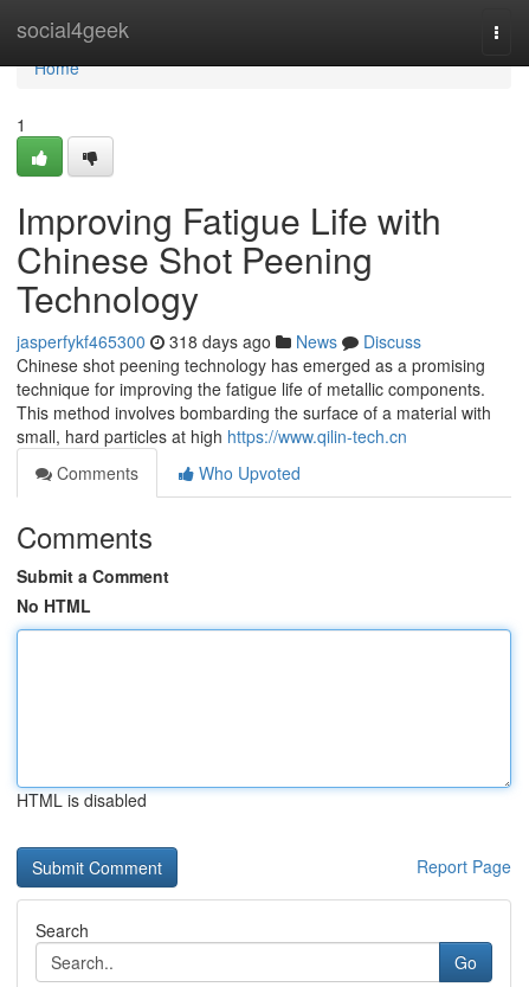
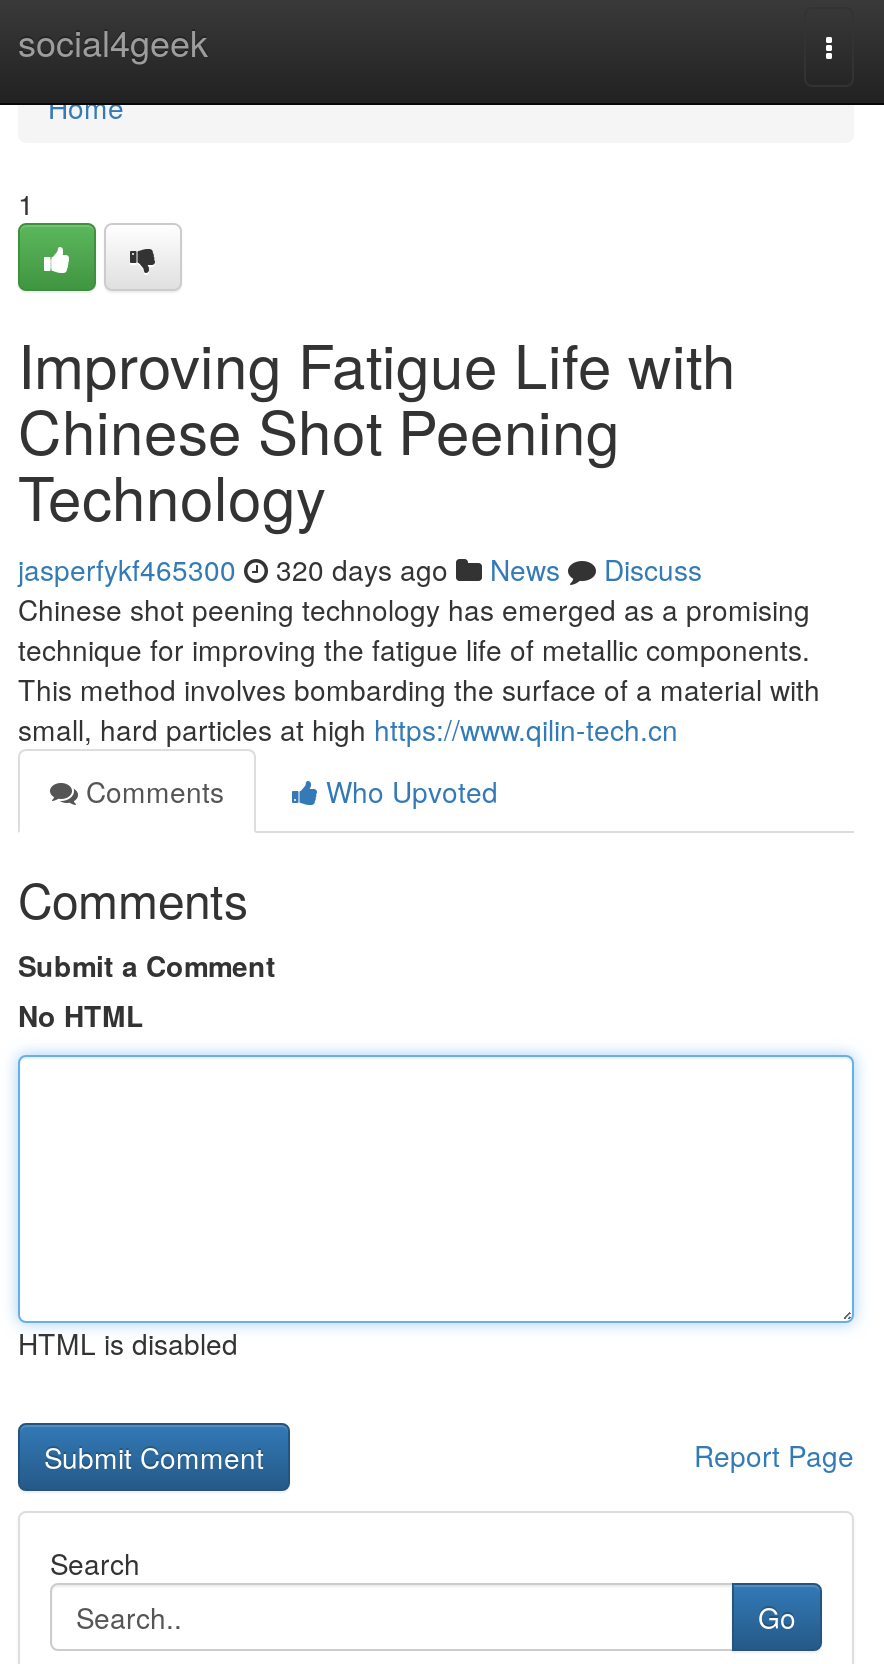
- jasperfykf465300 318 days ago News Discuss
+ jasperfykf465300 320 days ago News Discuss
